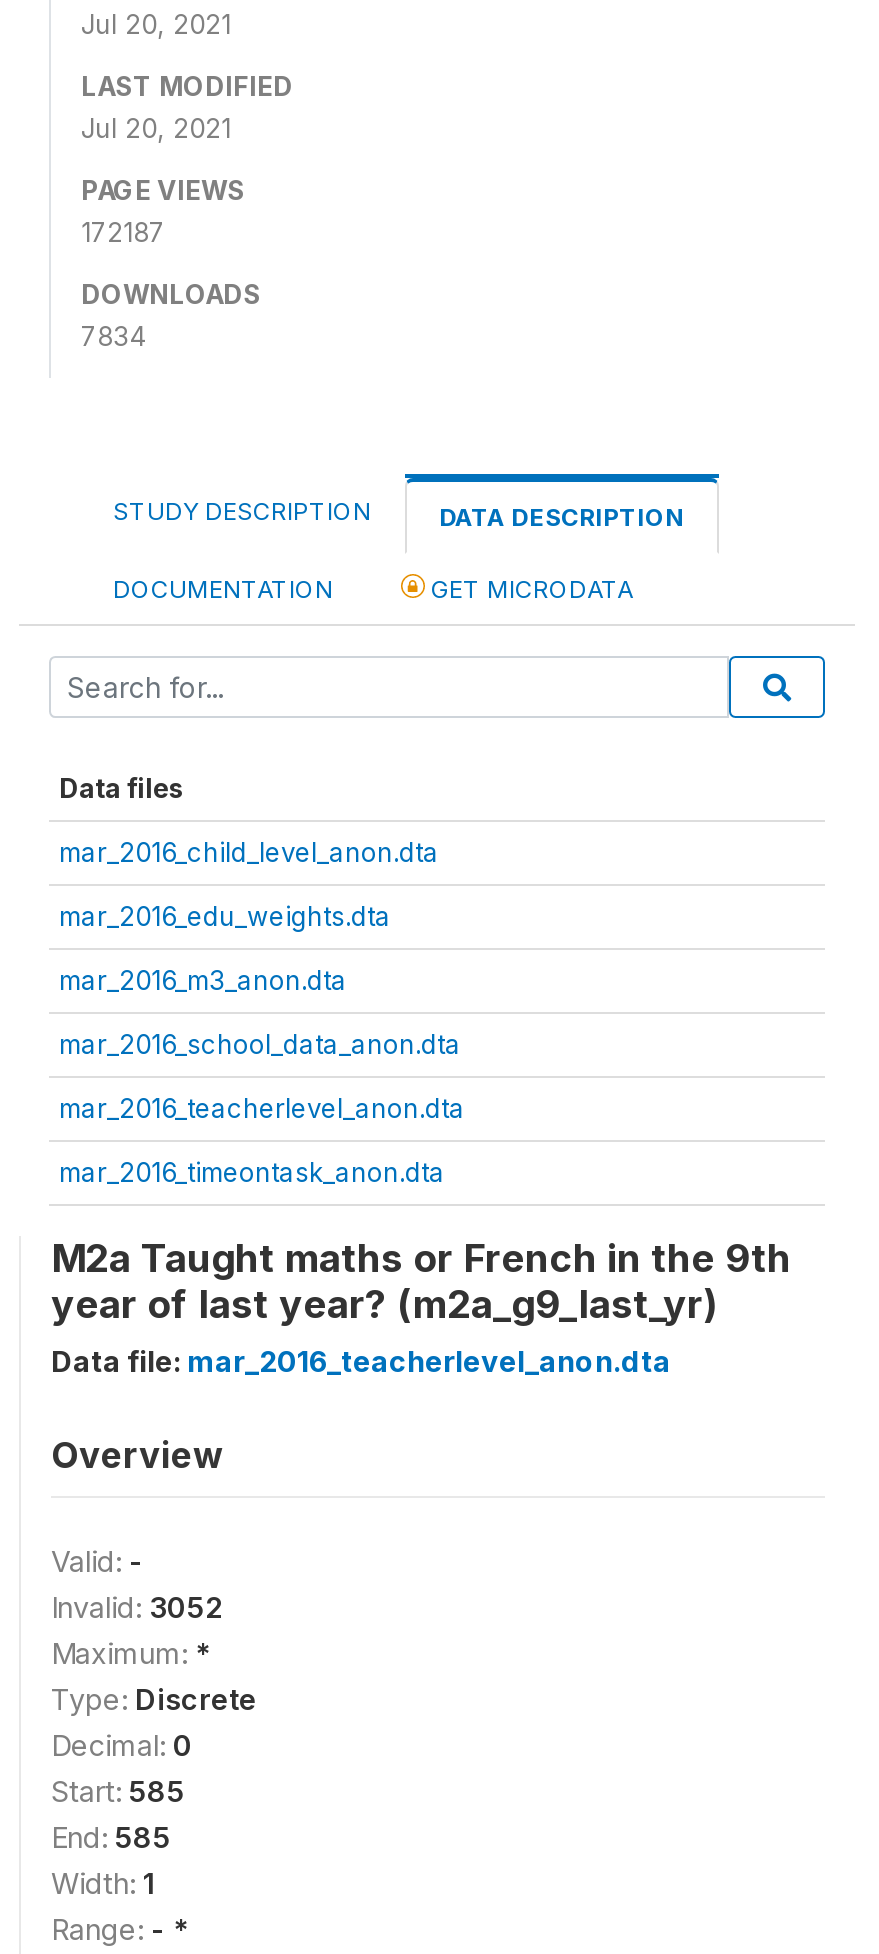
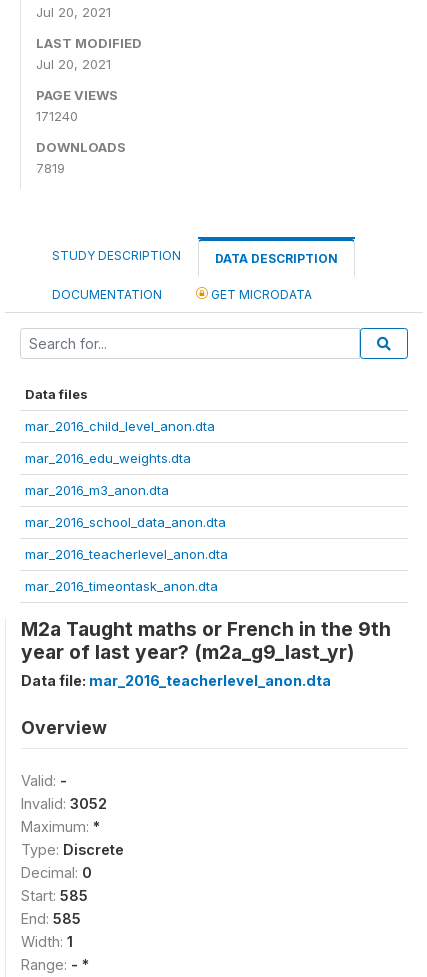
- 172187
+ 171240

- 7834
+ 7819
